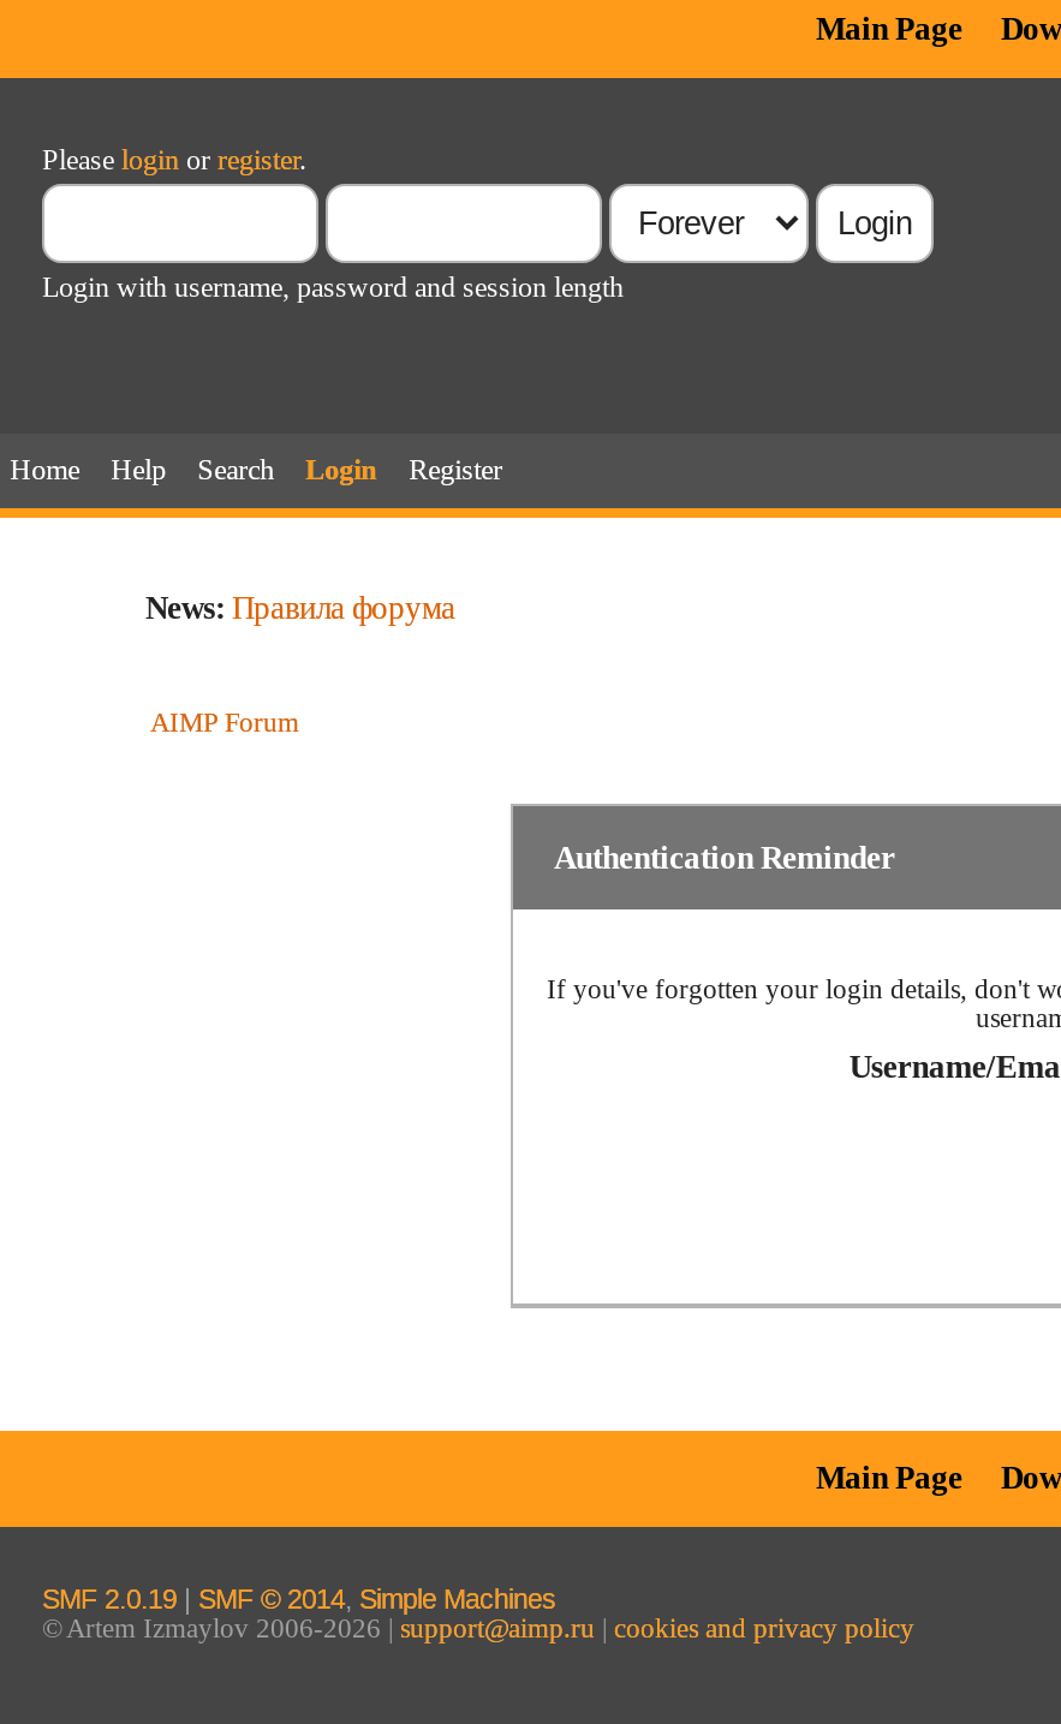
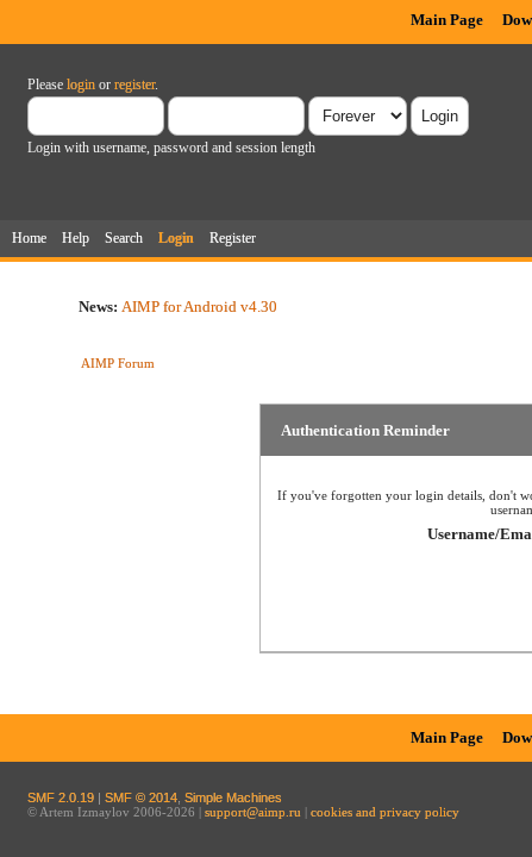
- News: Правила форума
+ News: AIMP for Android v4.30
